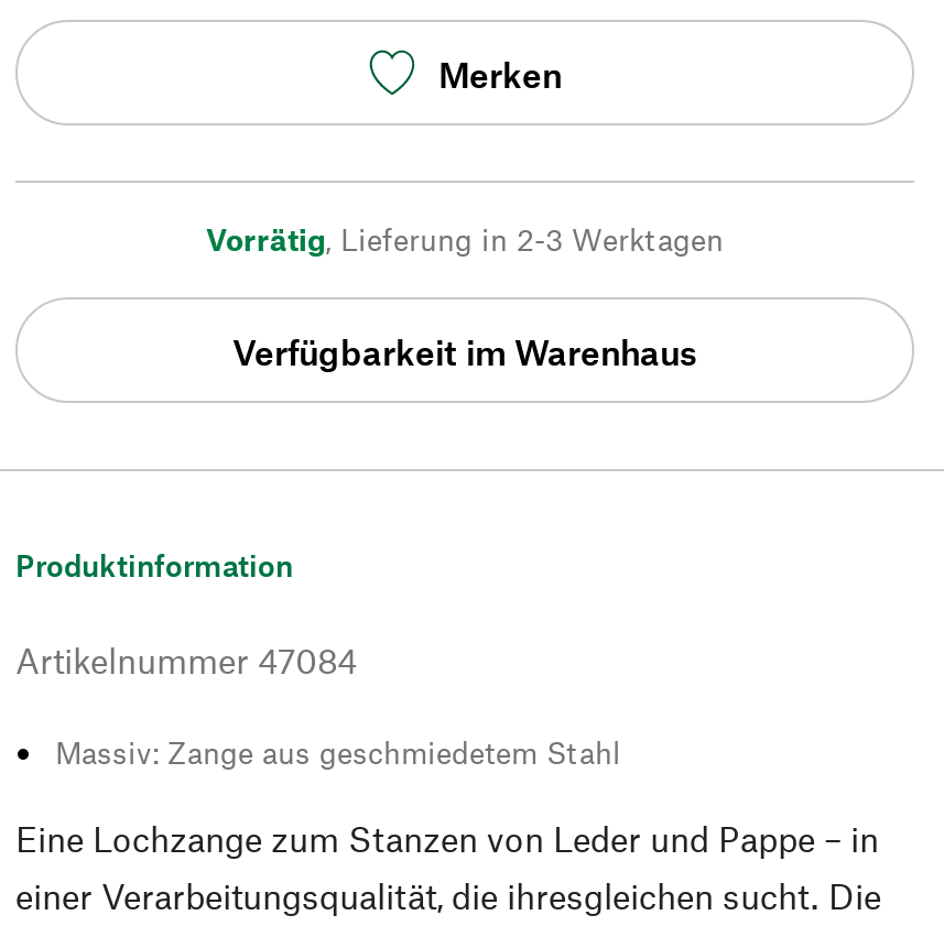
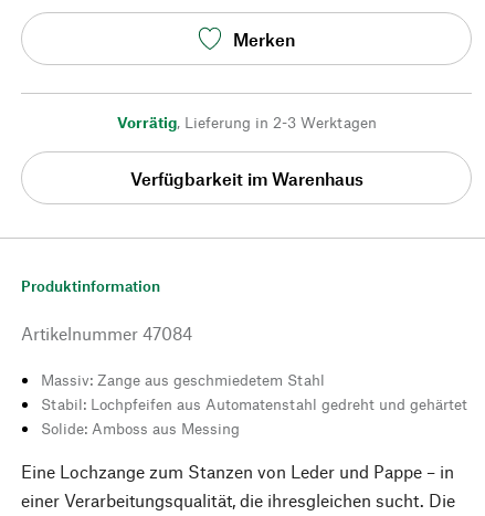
+ Stabil: Lochpfeifen aus Automatenstahl gedreht und gehärtet
+ Solide: Amboss aus Messing
